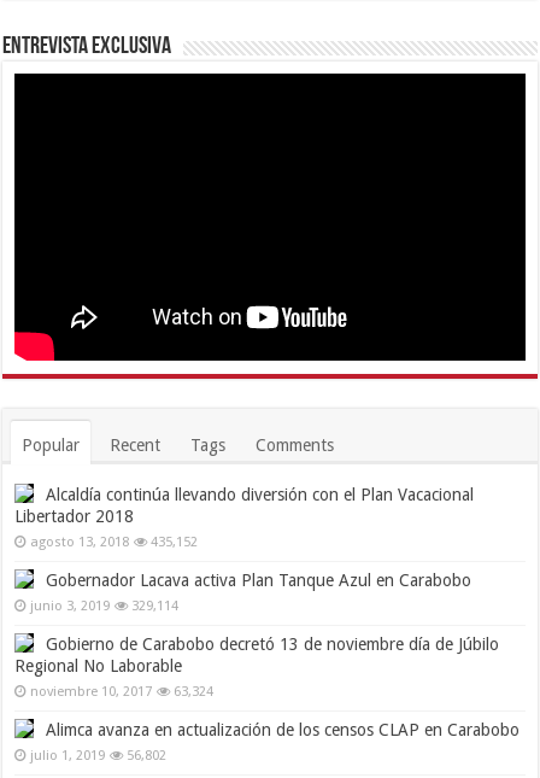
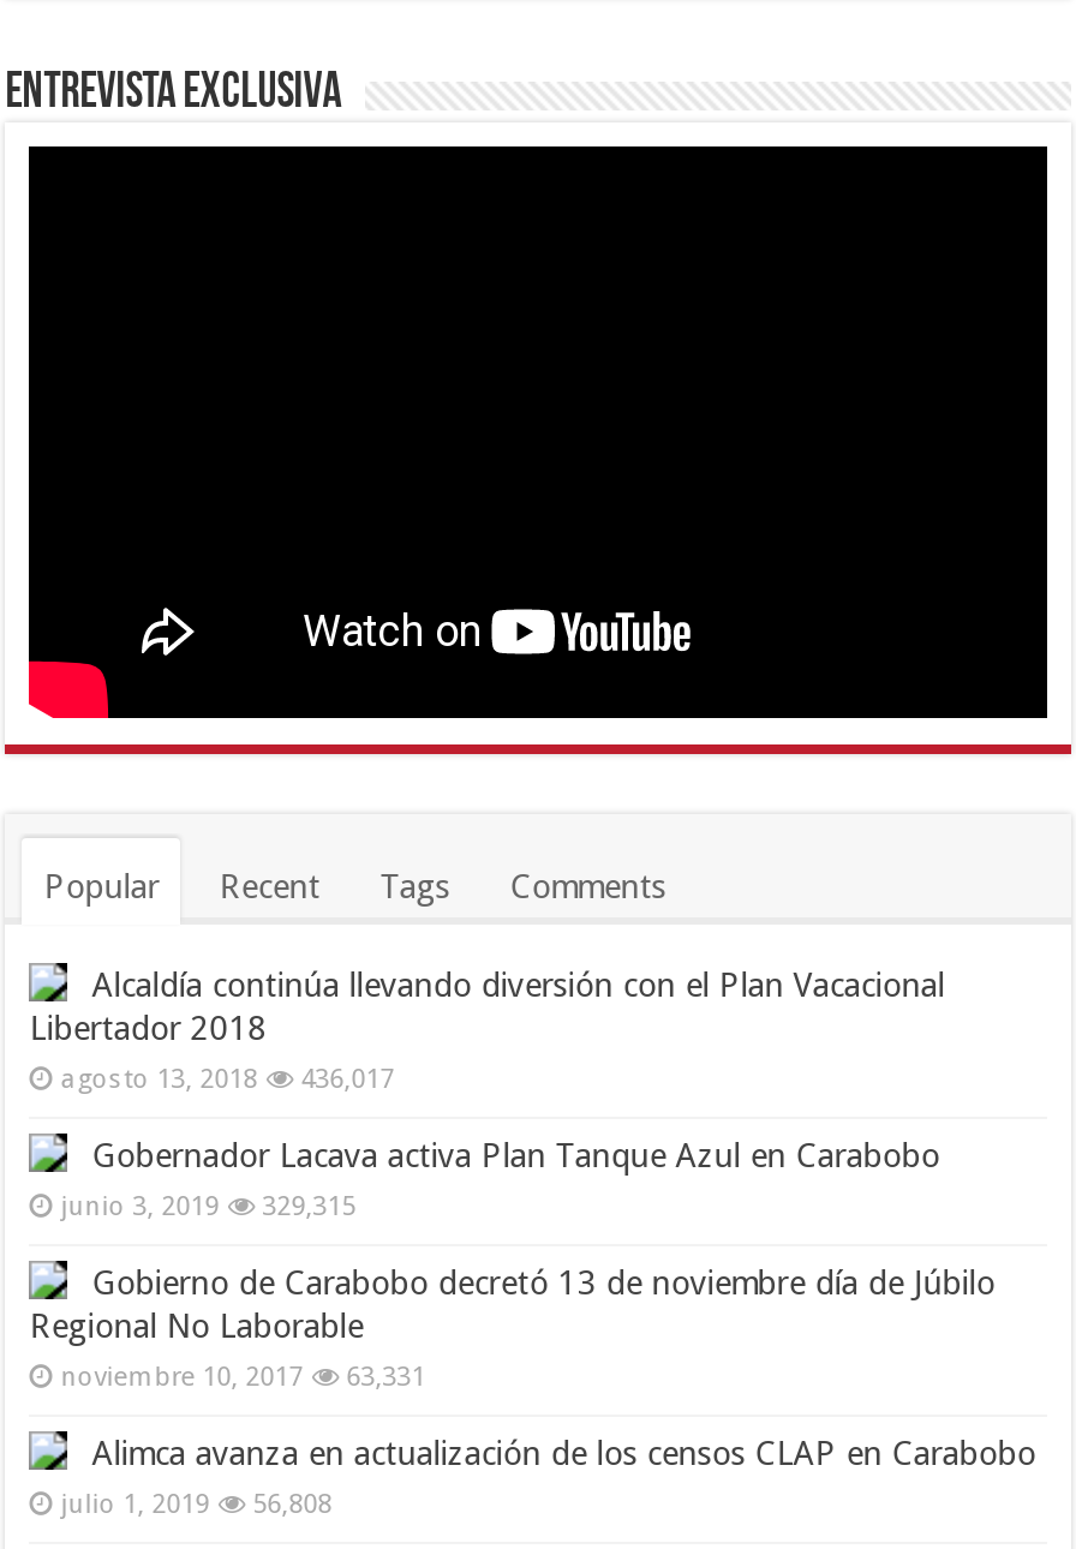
- agosto 13, 2018 435,152
+ agosto 13, 2018 436,017

- junio 3, 2019 329,114
+ junio 3, 2019 329,315

- noviembre 10, 2017 63,324
+ noviembre 10, 2017 63,331

- julio 1, 2019 56,802
+ julio 1, 2019 56,808
